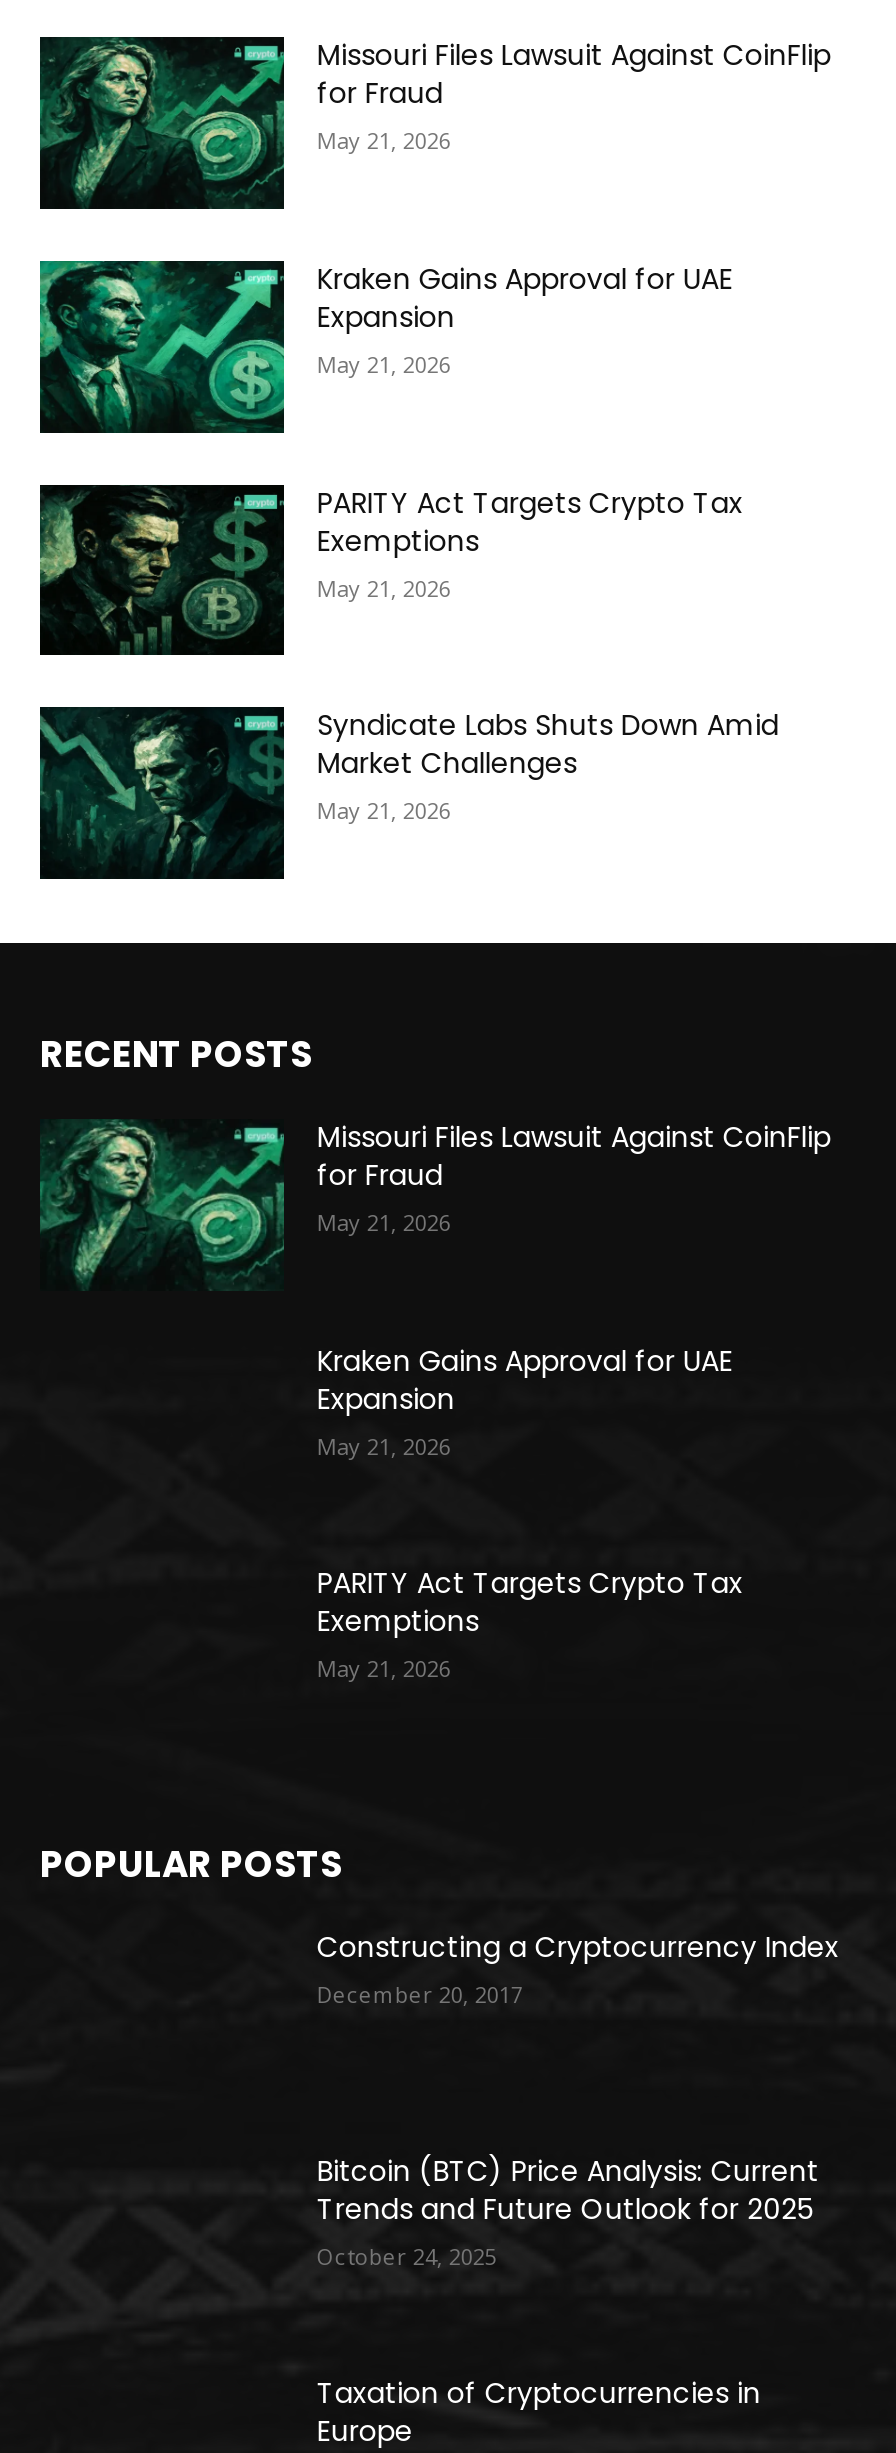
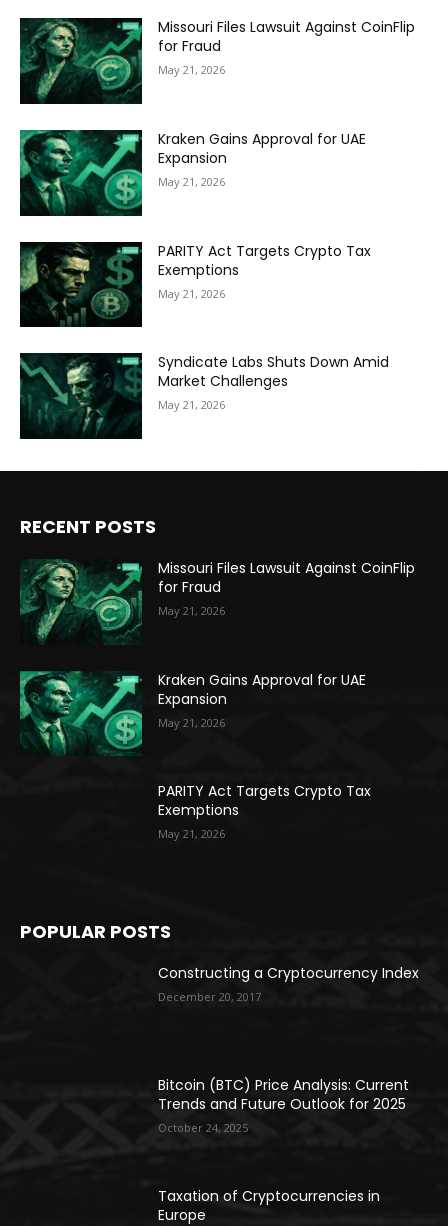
+ [image]
